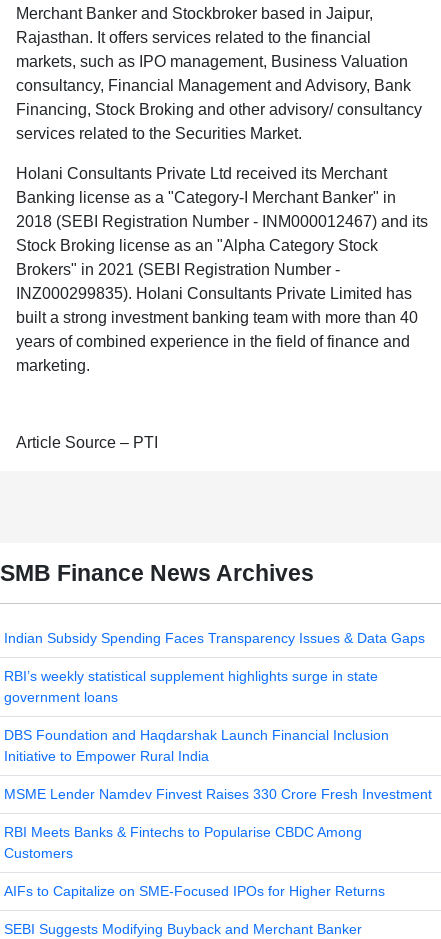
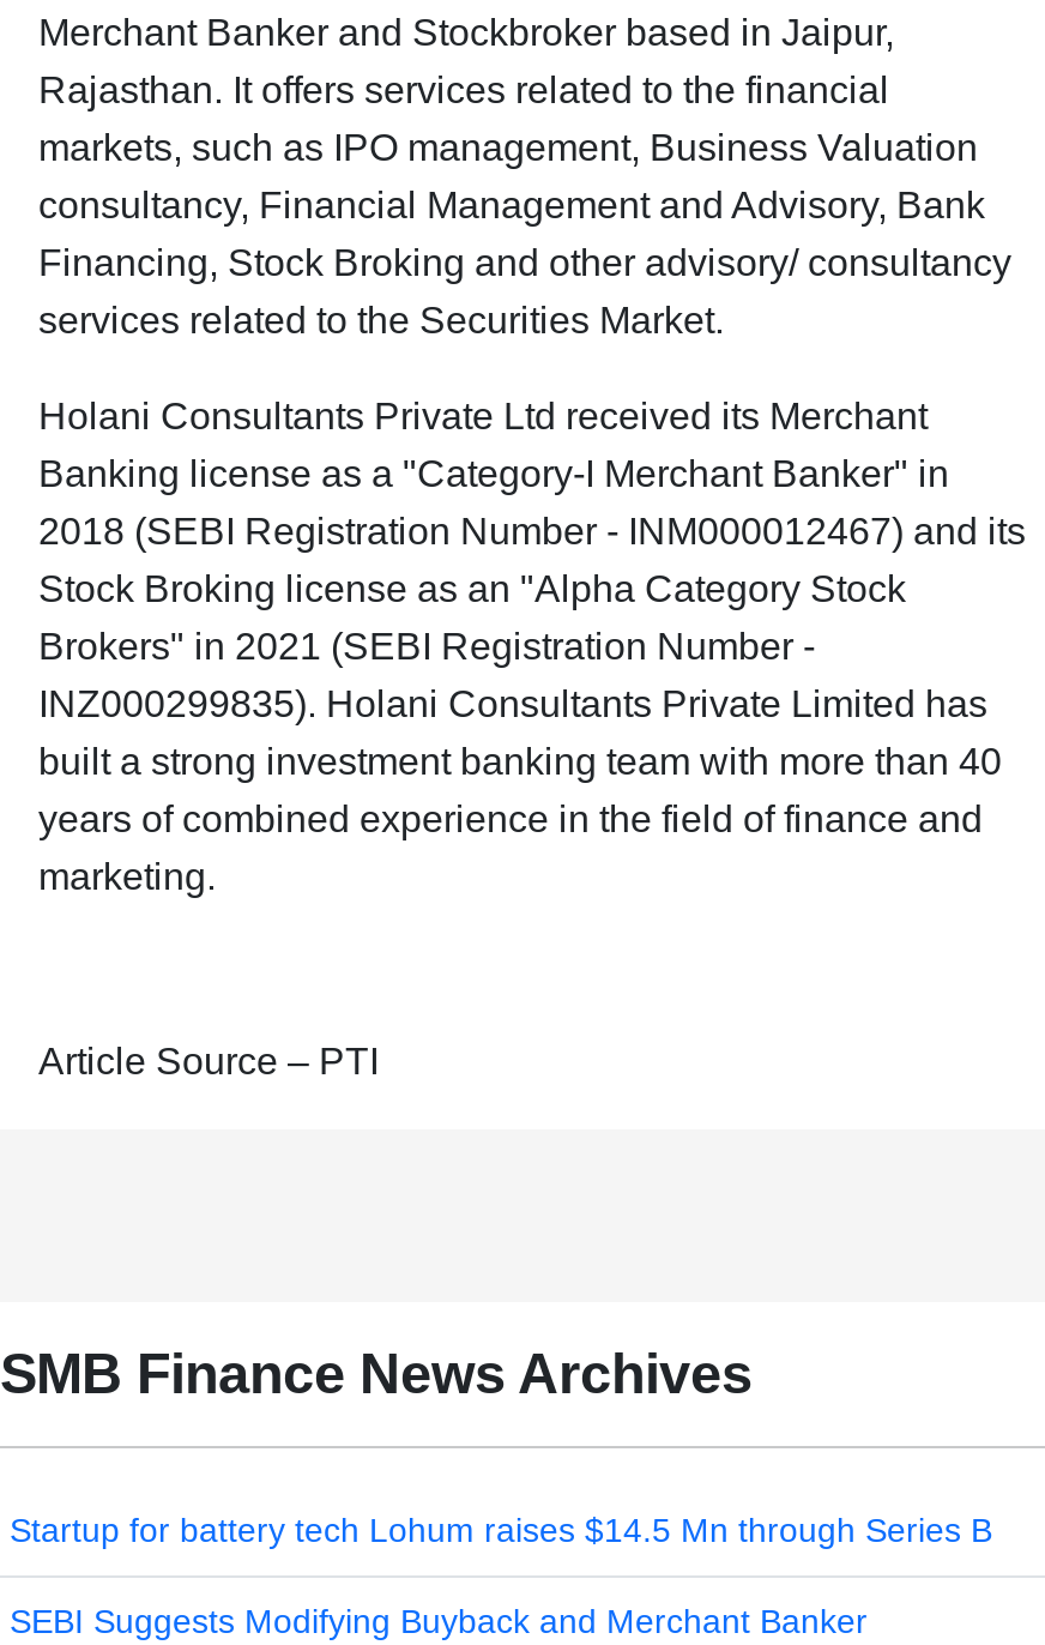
- Indian Subsidy Spending Faces Transparency Issues & Data Gaps
- RBI’s weekly statistical supplement highlights surge in state
- government loans
- DBS Foundation and Haqdarshak Launch Financial Inclusion
- Initiative to Empower Rural India
- MSME Lender Namdev Finvest Raises 330 Crore Fresh Investment
- RBI Meets Banks & Fintechs to Popularise CBDC Among
- Customers
- AIFs to Capitalize on SME-Focused IPOs for Higher Returns
+ Startup for battery tech Lohum raises $14.5 Mn through Series B
